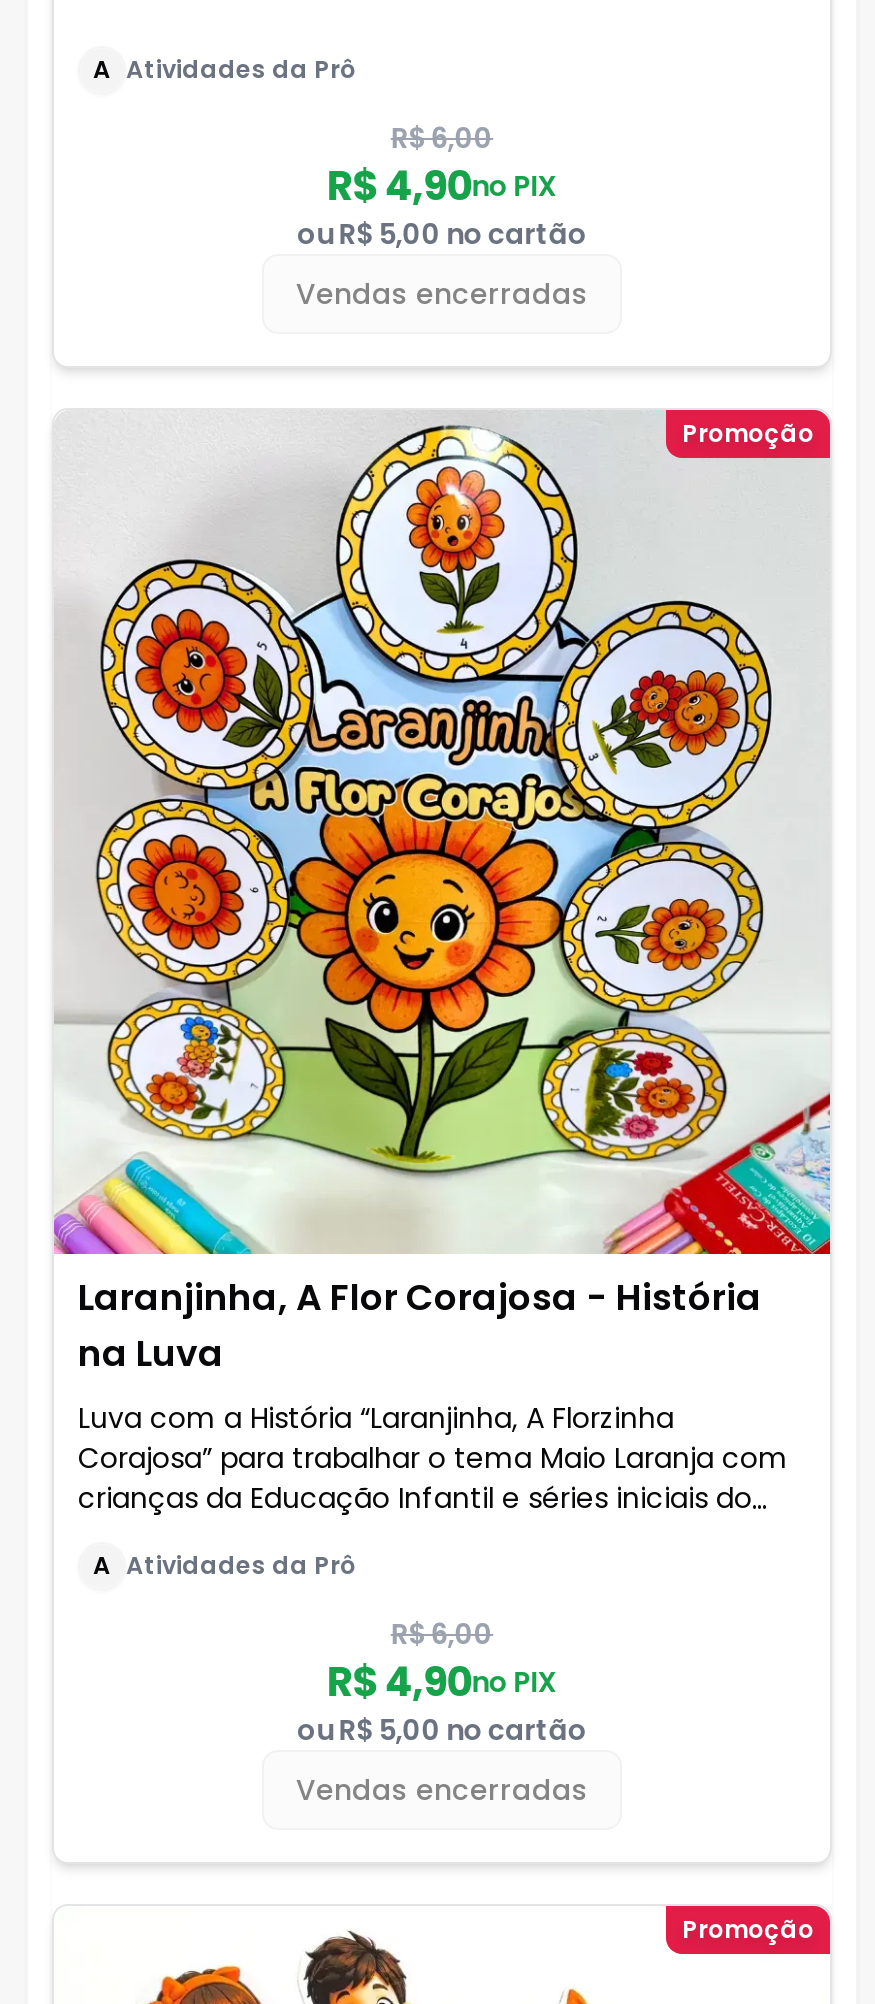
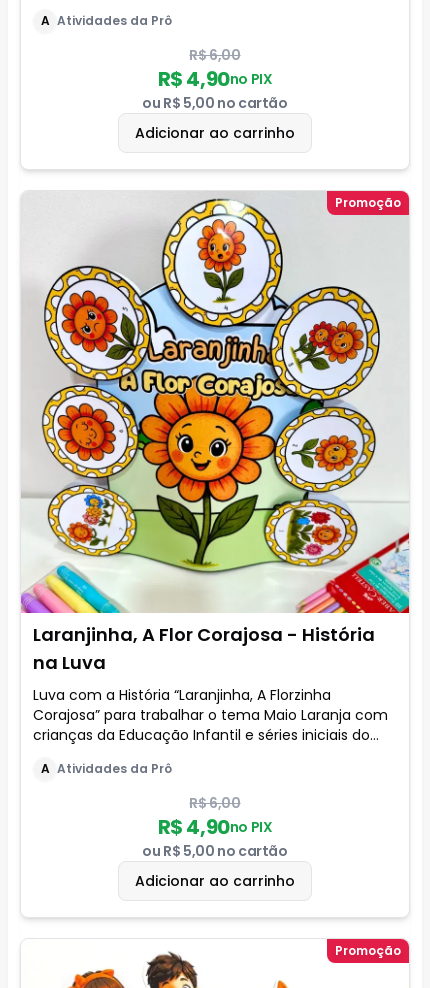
- Vendas encerradas
+ Adicionar ao carrinho

- Vendas encerradas
+ Adicionar ao carrinho
